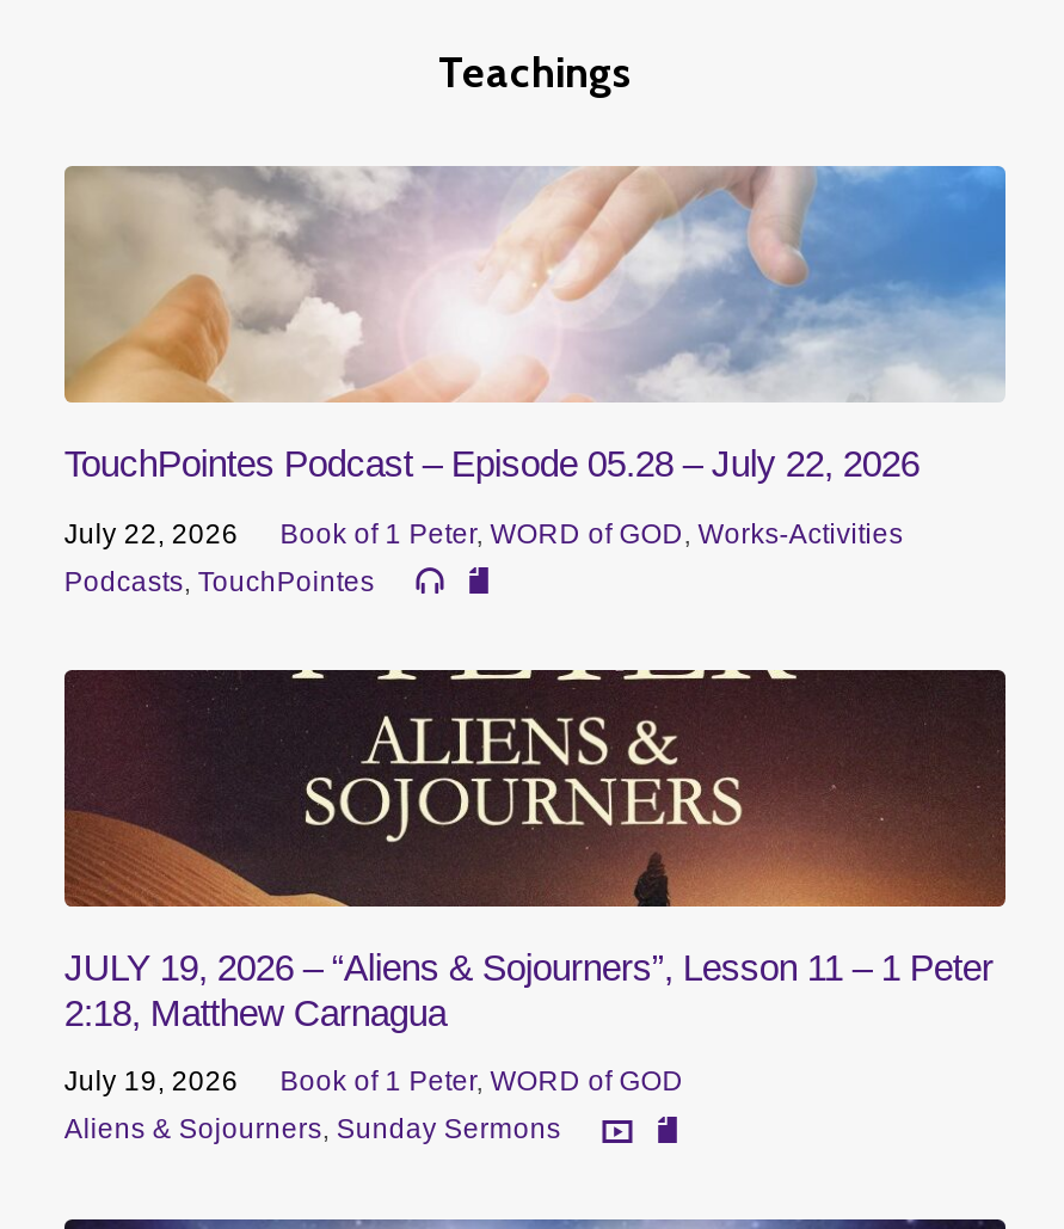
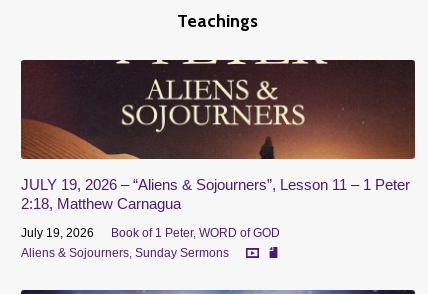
- [image]
- TouchPointes Podcast – Episode 05.28 – July 22, 2026
- July 22, 2026
- Book of 1 Peter, WORD of GOD, Works-Activities
- Podcasts, TouchPointes
